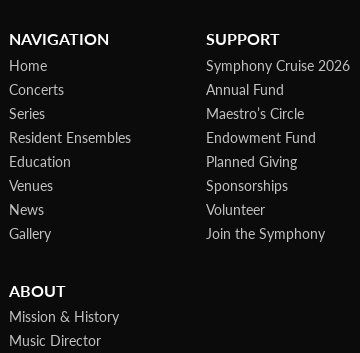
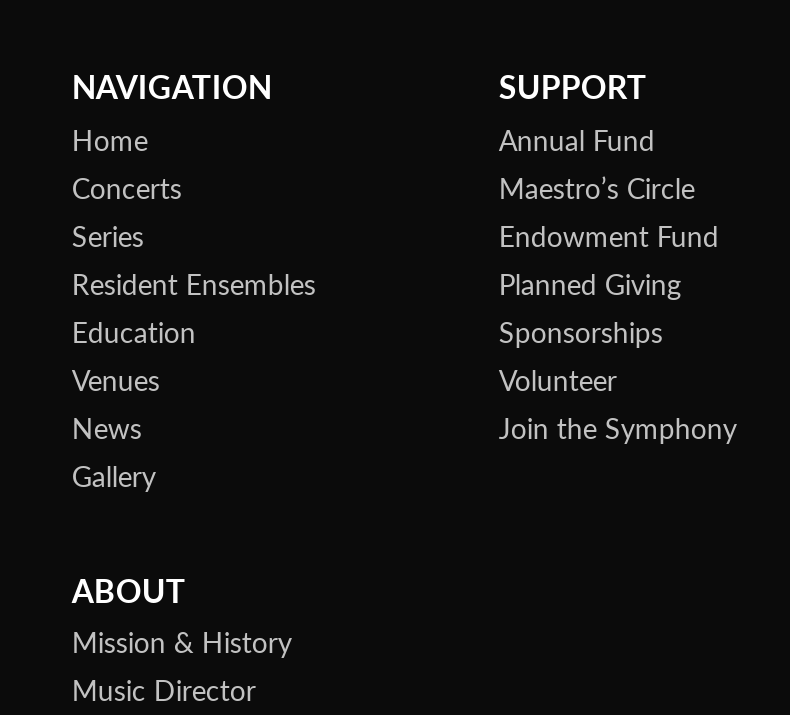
- Symphony Cruise 2026

moved up: Annual Fund | Maestro’s Circle | Endowment Fund | Planned Giving | Sponsorships | Volunteer | Join the Symphony
